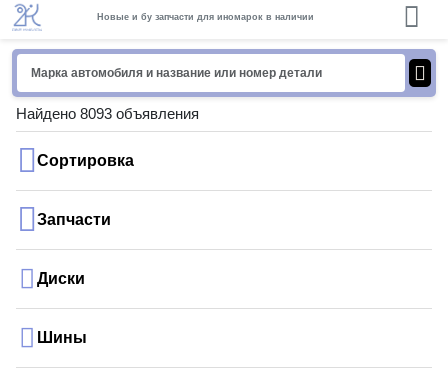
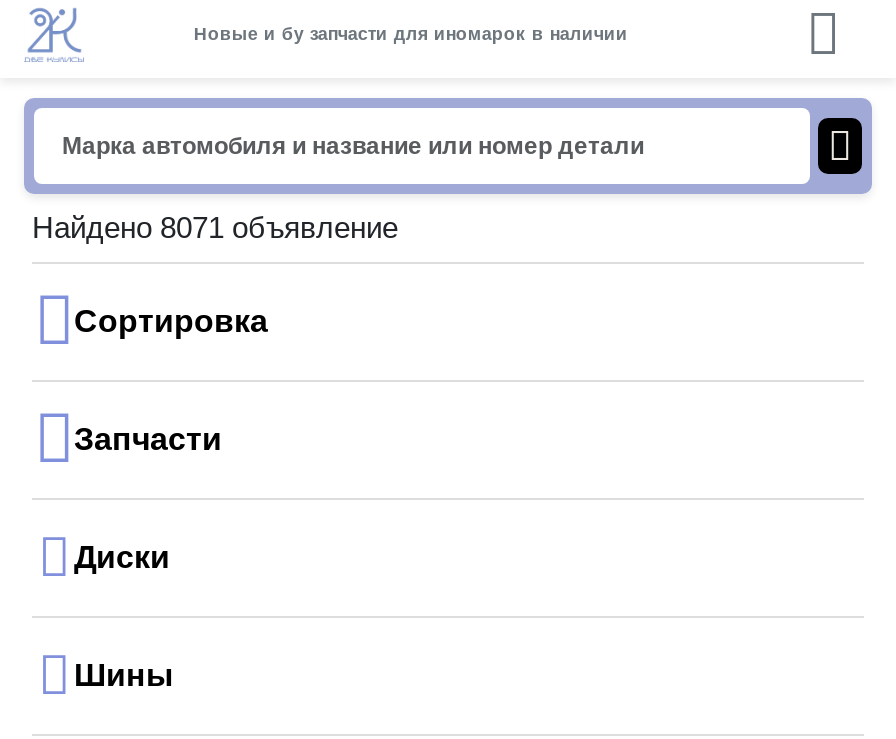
- Найдено 8093 объявления
+ Найдено 8071 объявление
